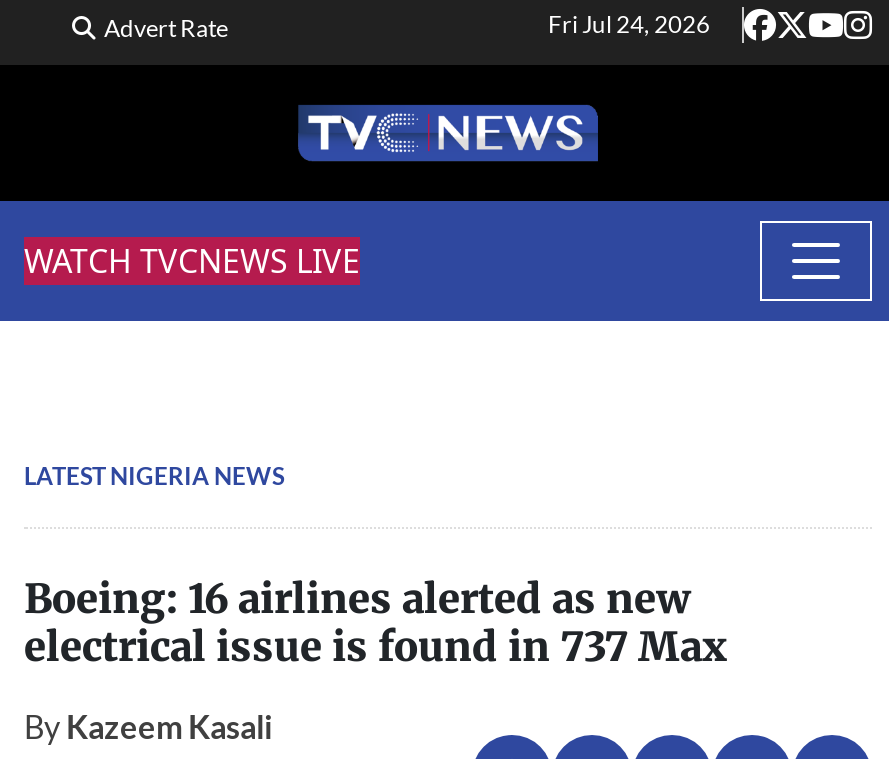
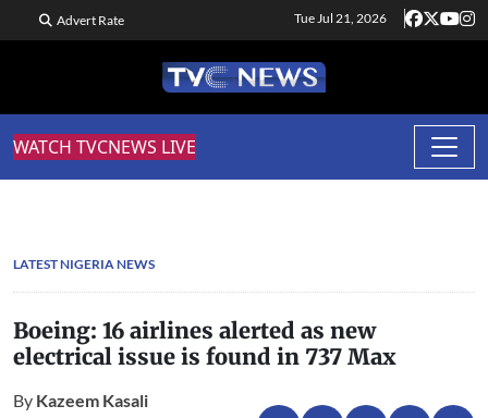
- Fri Jul 24, 2026
+ Tue Jul 21, 2026
